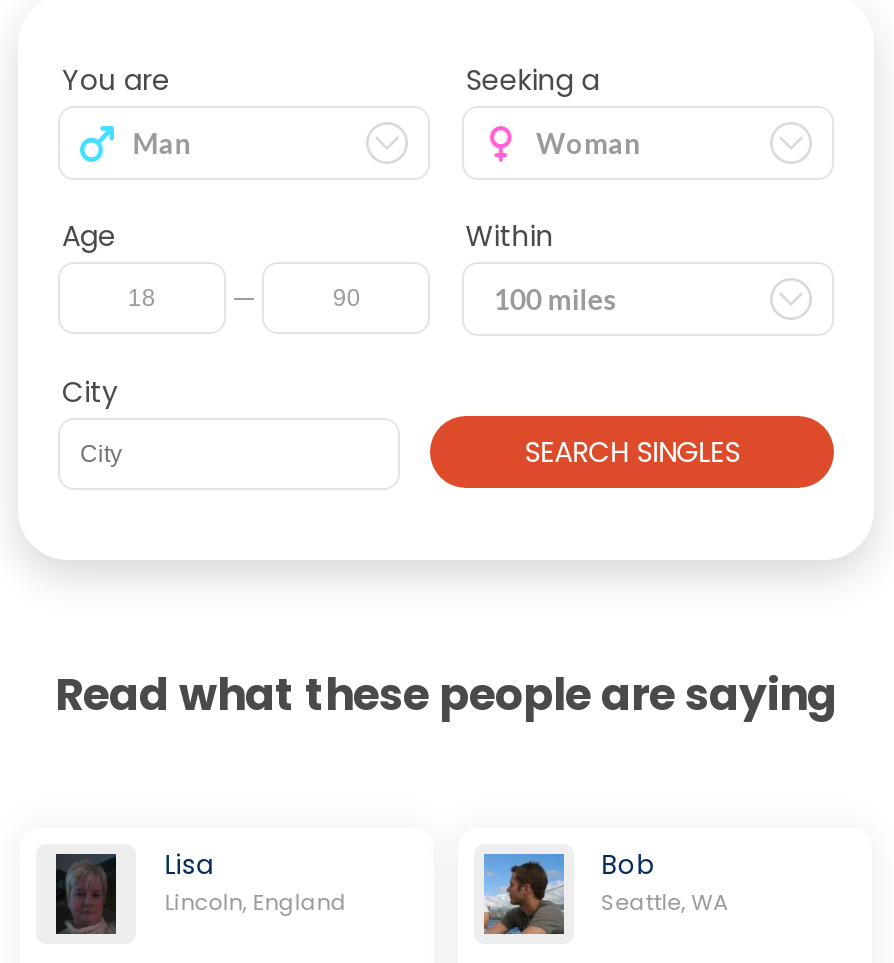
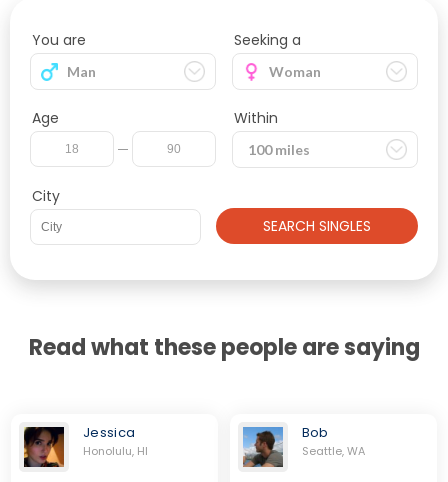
- [image]
- Lisa
- Lincoln, England
+ [image]
+ Jessica
+ Honolulu, HI
